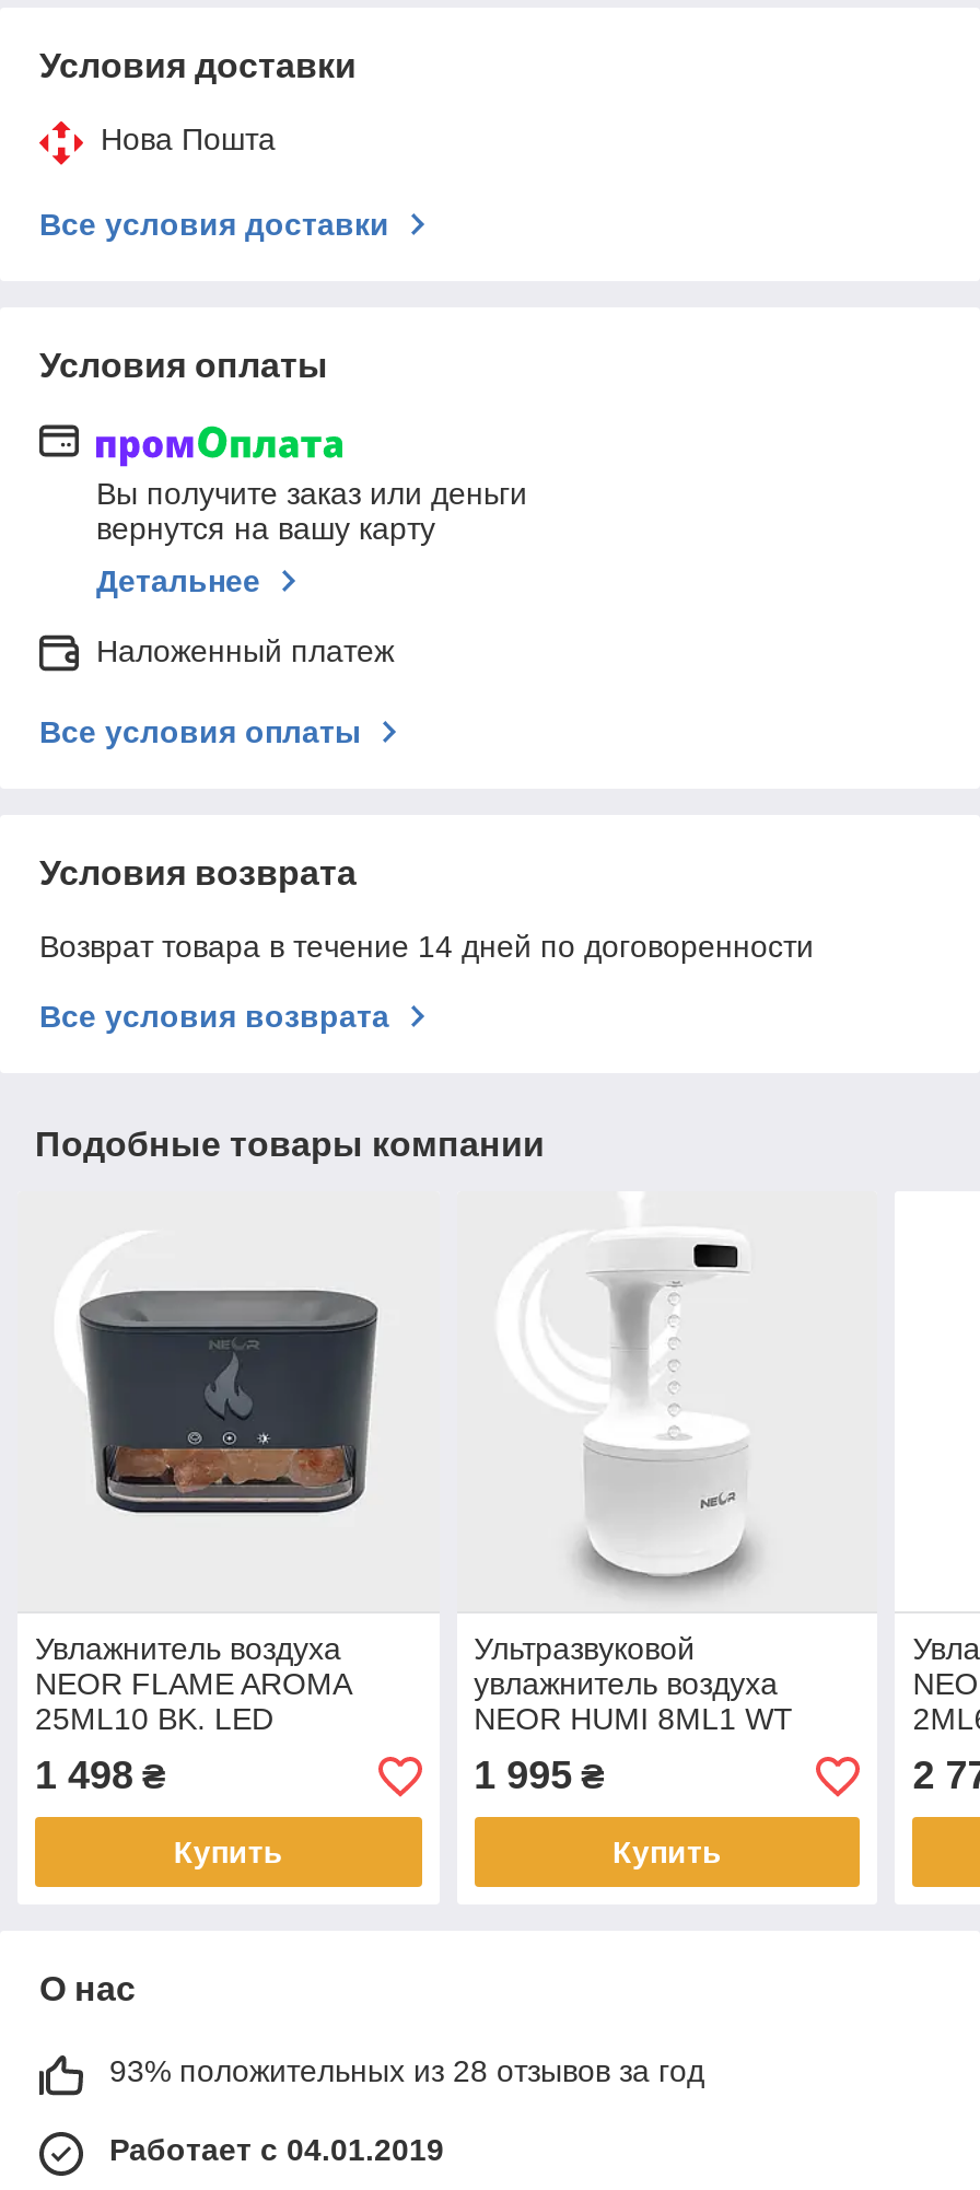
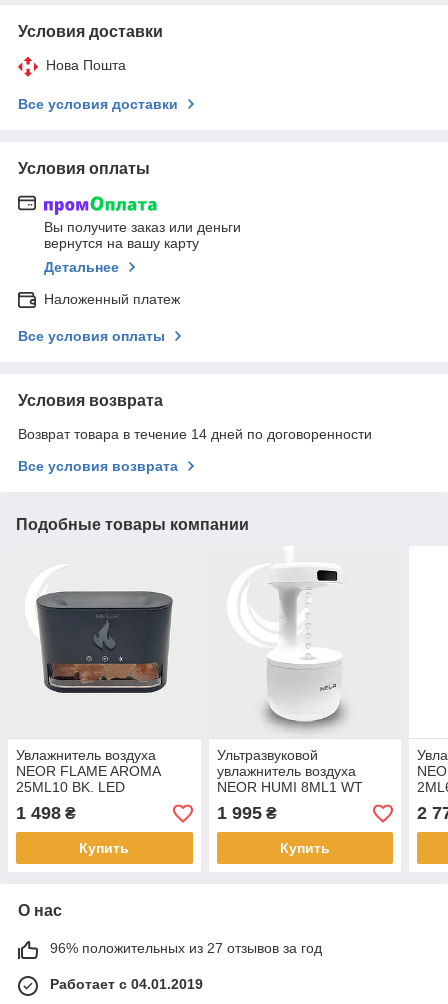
- 93% положительных из 28 отзывов за год
+ 96% положительных из 27 отзывов за год
